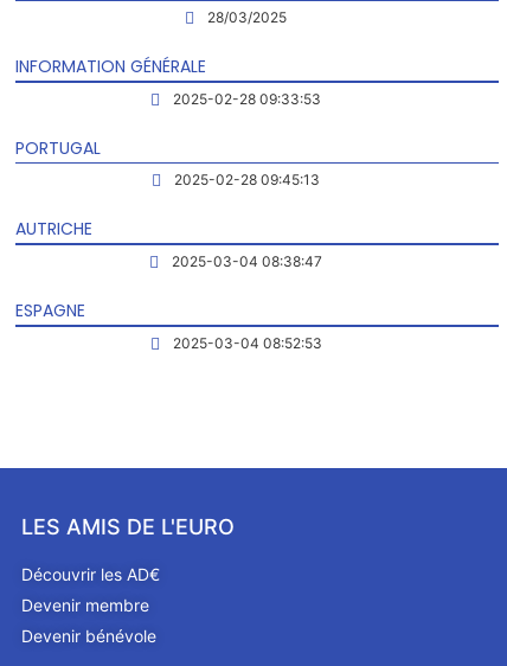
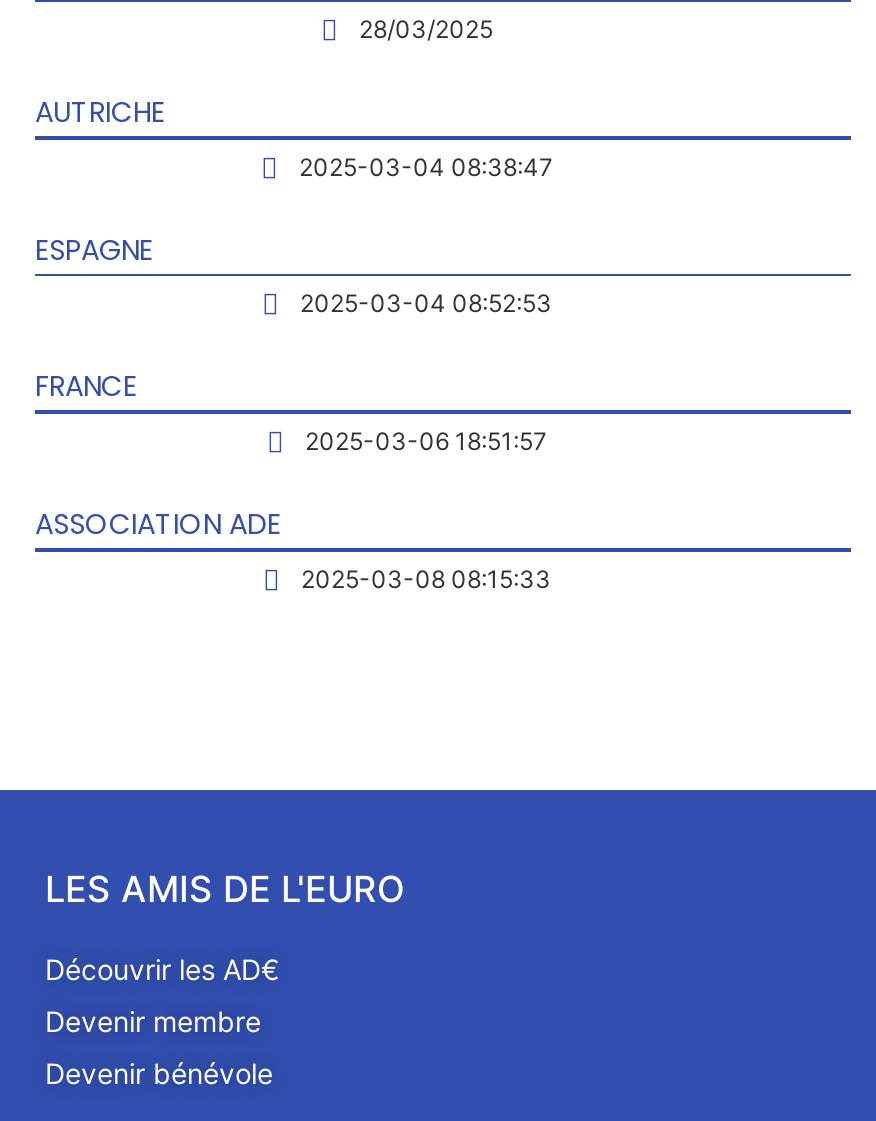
- INFORMATION GÉNÉRALE
- 2025-02-28 09:33:53
- PORTUGAL
- 2025-02-28 09:45:13

moved up: AUTRICHE | 2025-03-04 08:38:47 | ESPAGNE | 2025-03-04 08:52:53

+ FRANCE
+ 2025-03-06 18:51:57
+ ASSOCIATION ADE
+ 2025-03-08 08:15:33
